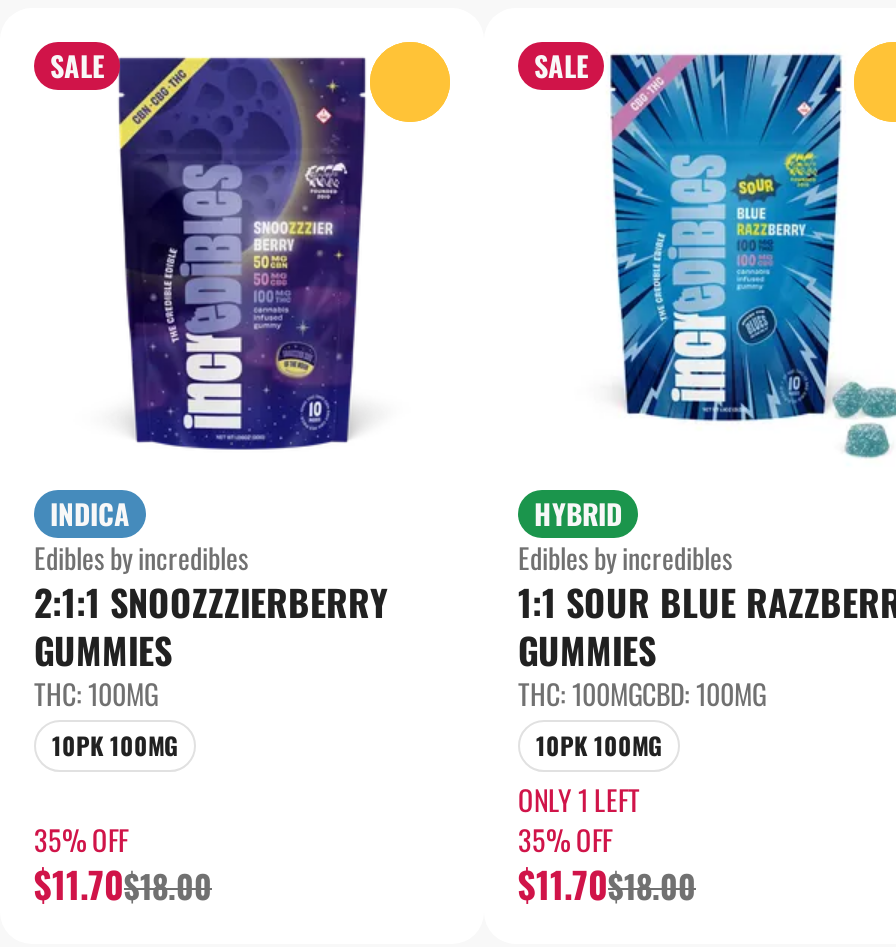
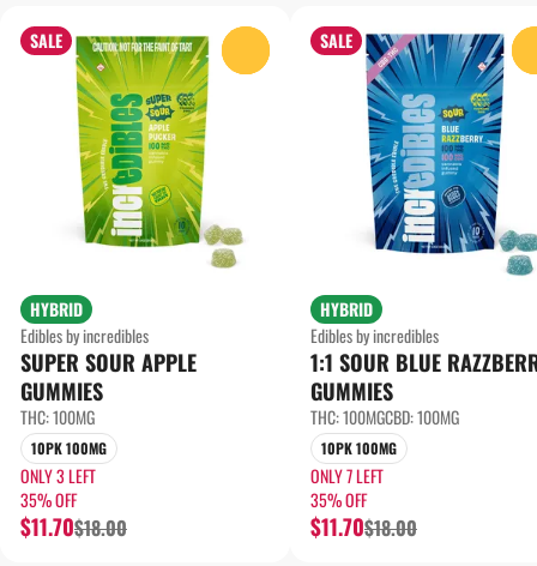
- [image]
- INDICA
+ [image]
+ HYBRID

- 2:1:1 SNOOZZZIERBERRY
+ SUPER SOUR APPLE

+ ONLY 3 LEFT

- ONLY 1 LEFT
+ ONLY 7 LEFT
